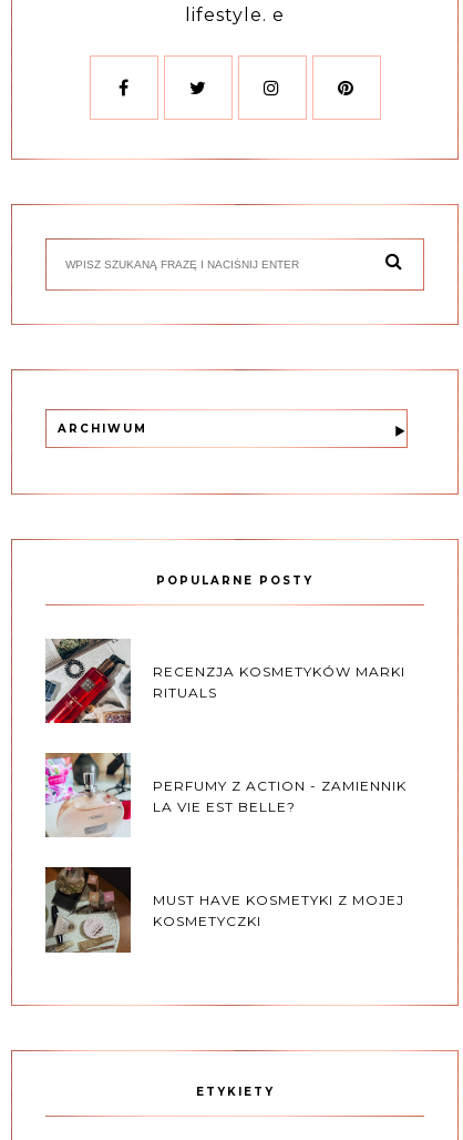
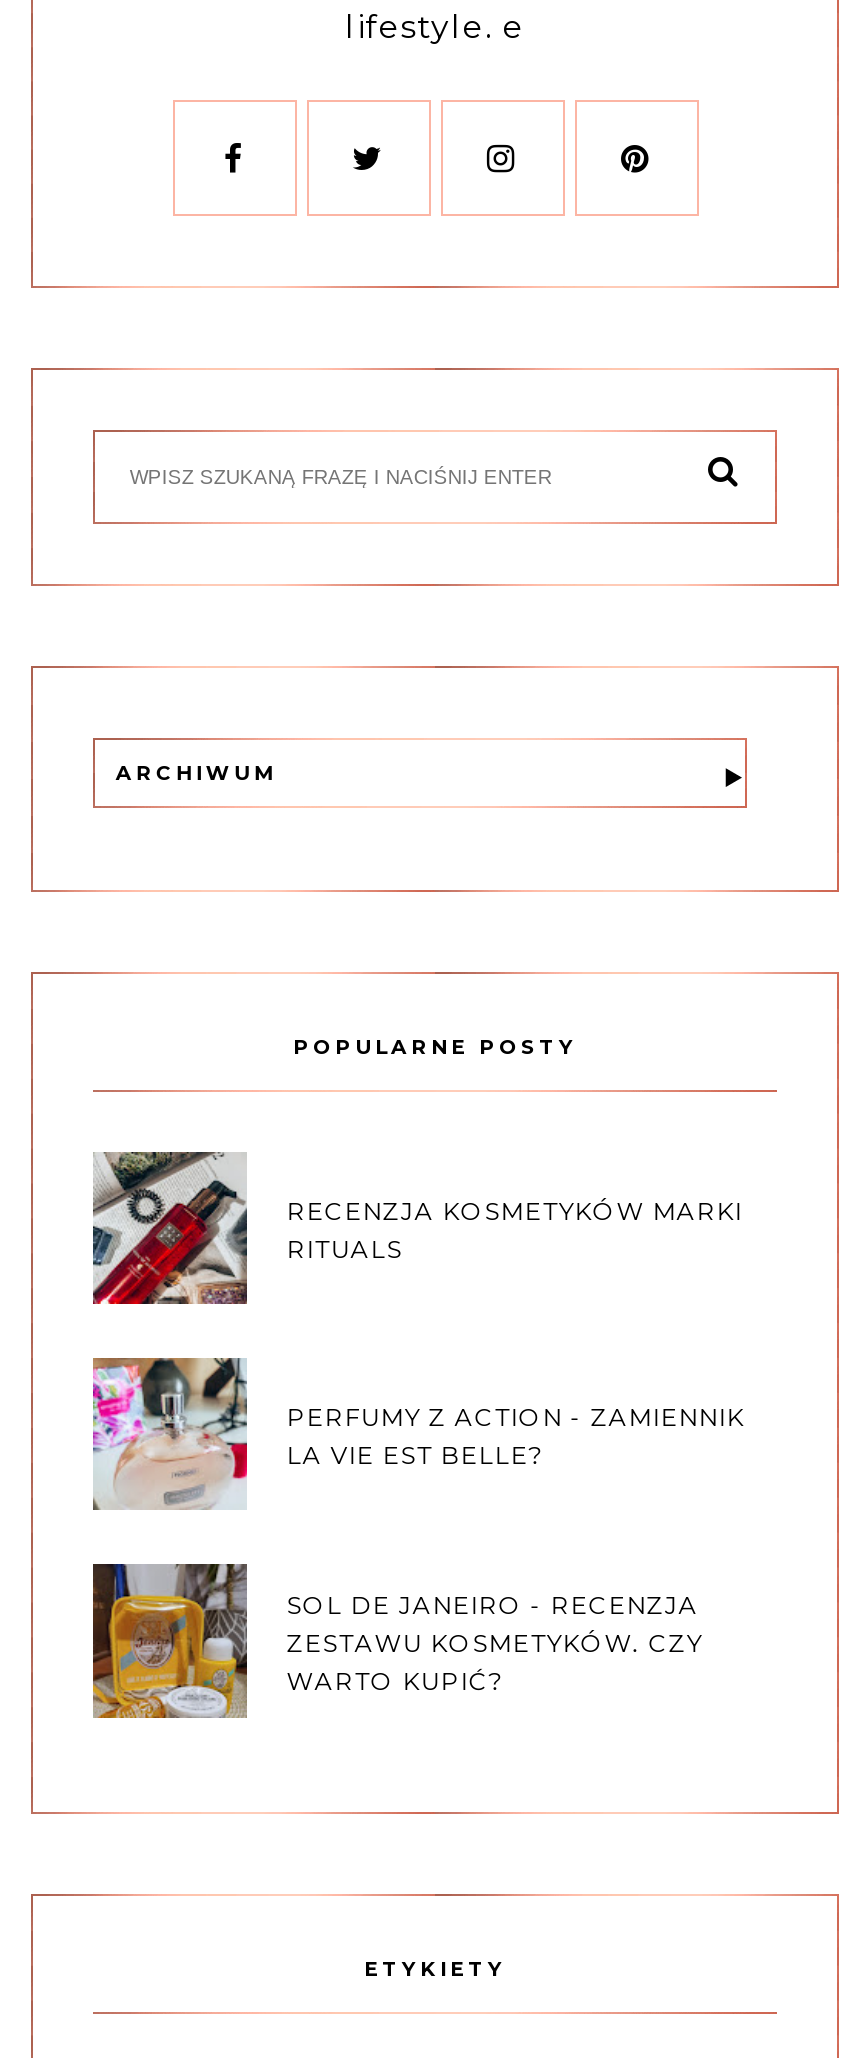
- [image]
- MUST HAVE KOSMETYKI Z MOJEJ
- KOSMETYCZKI
+ [image]
+ SOL DE JANEIRO - RECENZJA
+ ZESTAWU KOSMETYKÓW. CZY
+ WARTO KUPIĆ?
